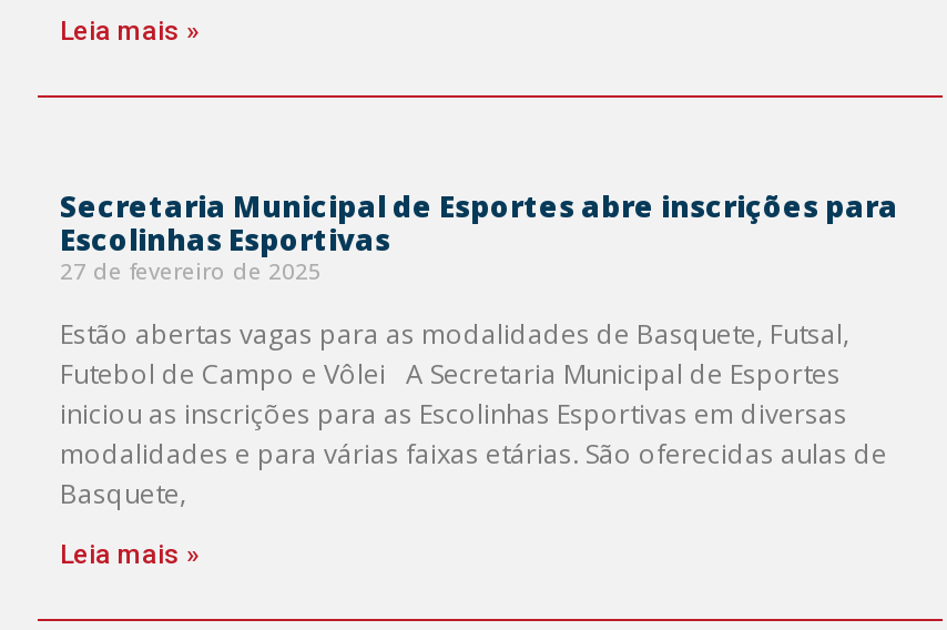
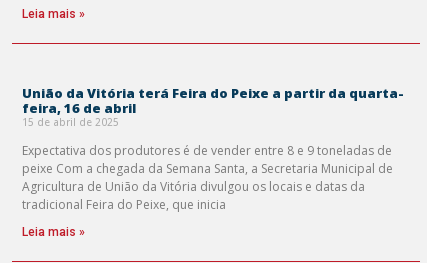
- Secretaria Municipal de Esportes abre inscrições para
- Escolinhas Esportivas
- 27 de fevereiro de 2025
+ União da Vitória terá Feira do Peixe a partir da quarta-
+ feira, 16 de abril
+ 15 de abril de 2025

- Estão abertas vagas para as modalidades de Basquete, Futsal,
- Futebol de Campo e Vôlei A Secretaria Municipal de Esportes
- iniciou as inscrições para as Escolinhas Esportivas em diversas
- modalidades e para várias faixas etárias. São oferecidas aulas de
- Basquete,
+ Expectativa dos produtores é de vender entre 8 e 9 toneladas de
+ peixe Com a chegada da Semana Santa, a Secretaria Municipal de
+ Agricultura de União da Vitória divulgou os locais e datas da
+ tradicional Feira do Peixe, que inicia
